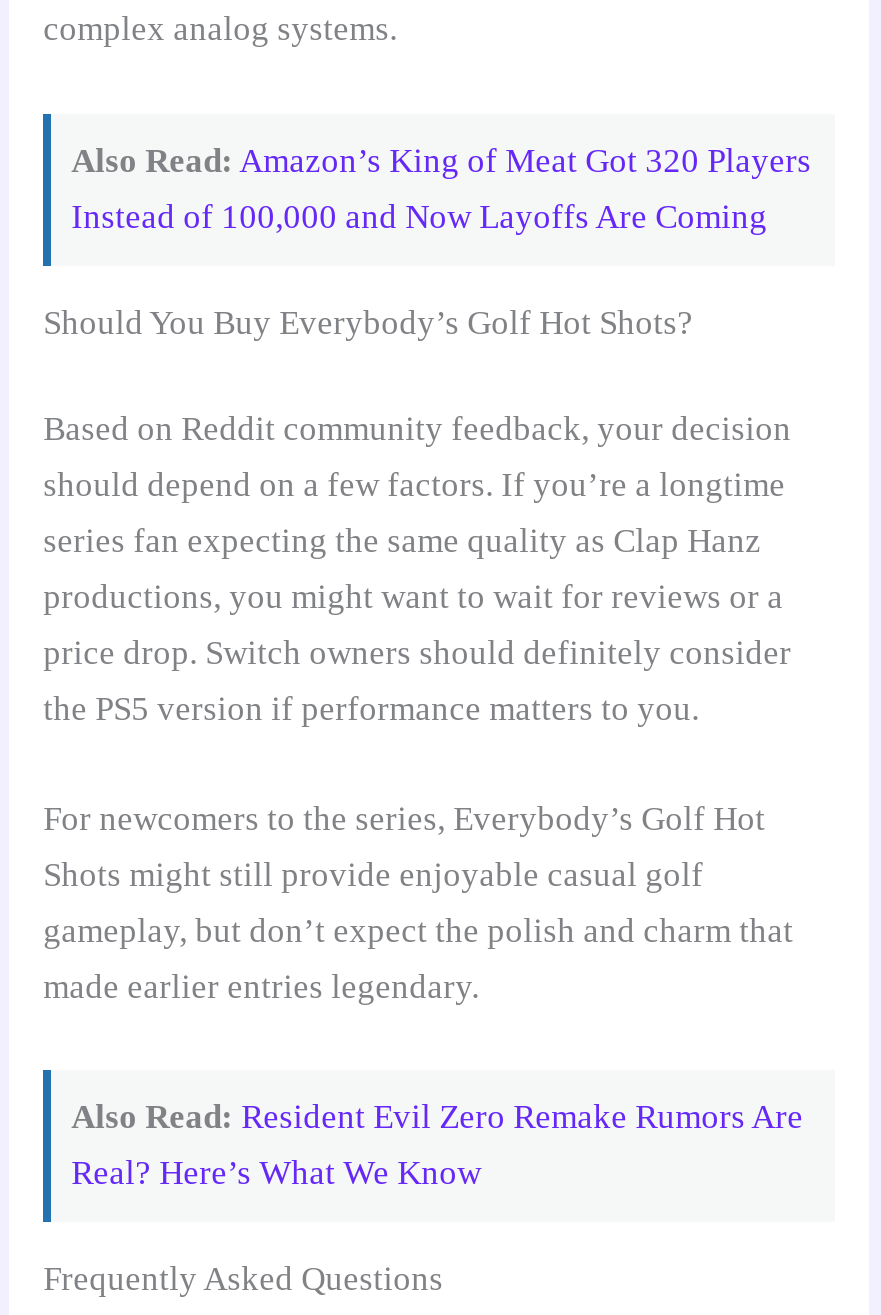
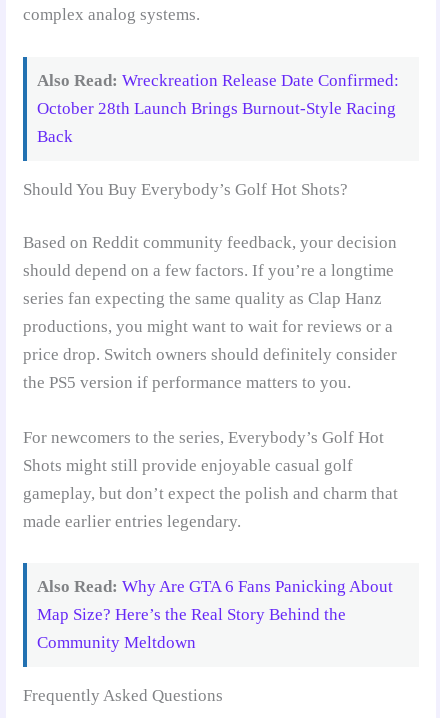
- Also Read: Amazon’s King of Meat Got 320 Players
- Instead of 100,000 and Now Layoffs Are Coming
+ Also Read: Wreckreation Release Date Confirmed:
+ October 28th Launch Brings Burnout-Style Racing
+ Back

- Also Read: Resident Evil Zero Remake Rumors Are
- Real? Here’s What We Know
+ Also Read: Why Are GTA 6 Fans Panicking About
+ Map Size? Here’s the Real Story Behind the
+ Community Meltdown
